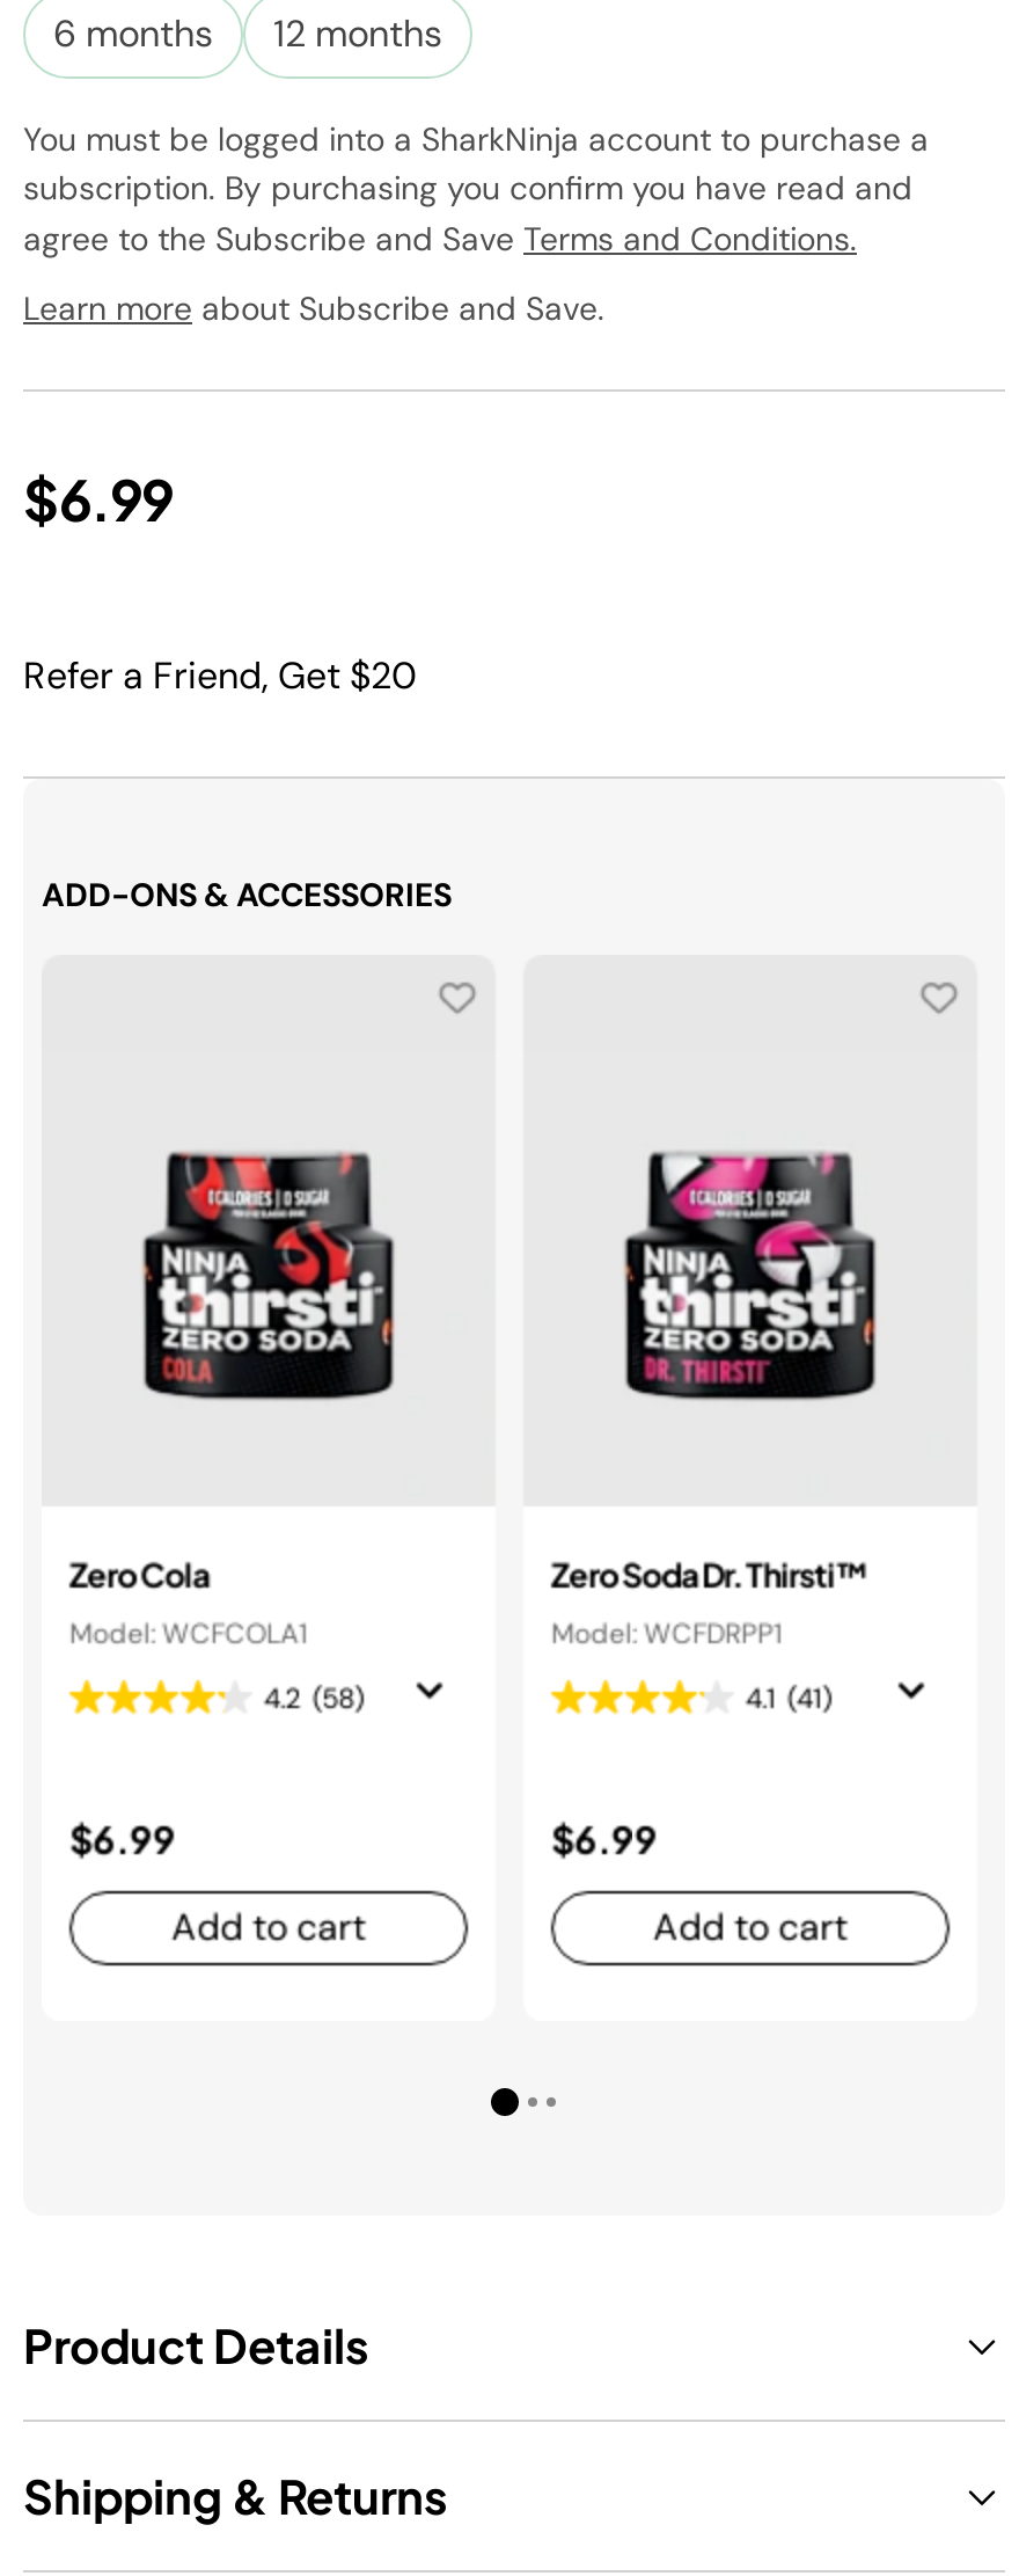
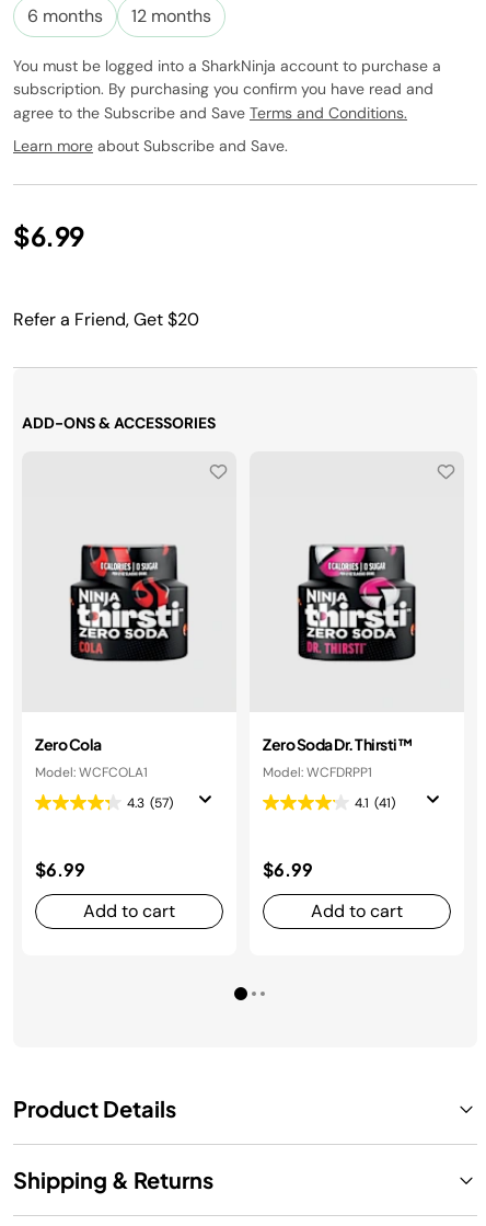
- 4.2 (58)
+ 4.3 (57)
